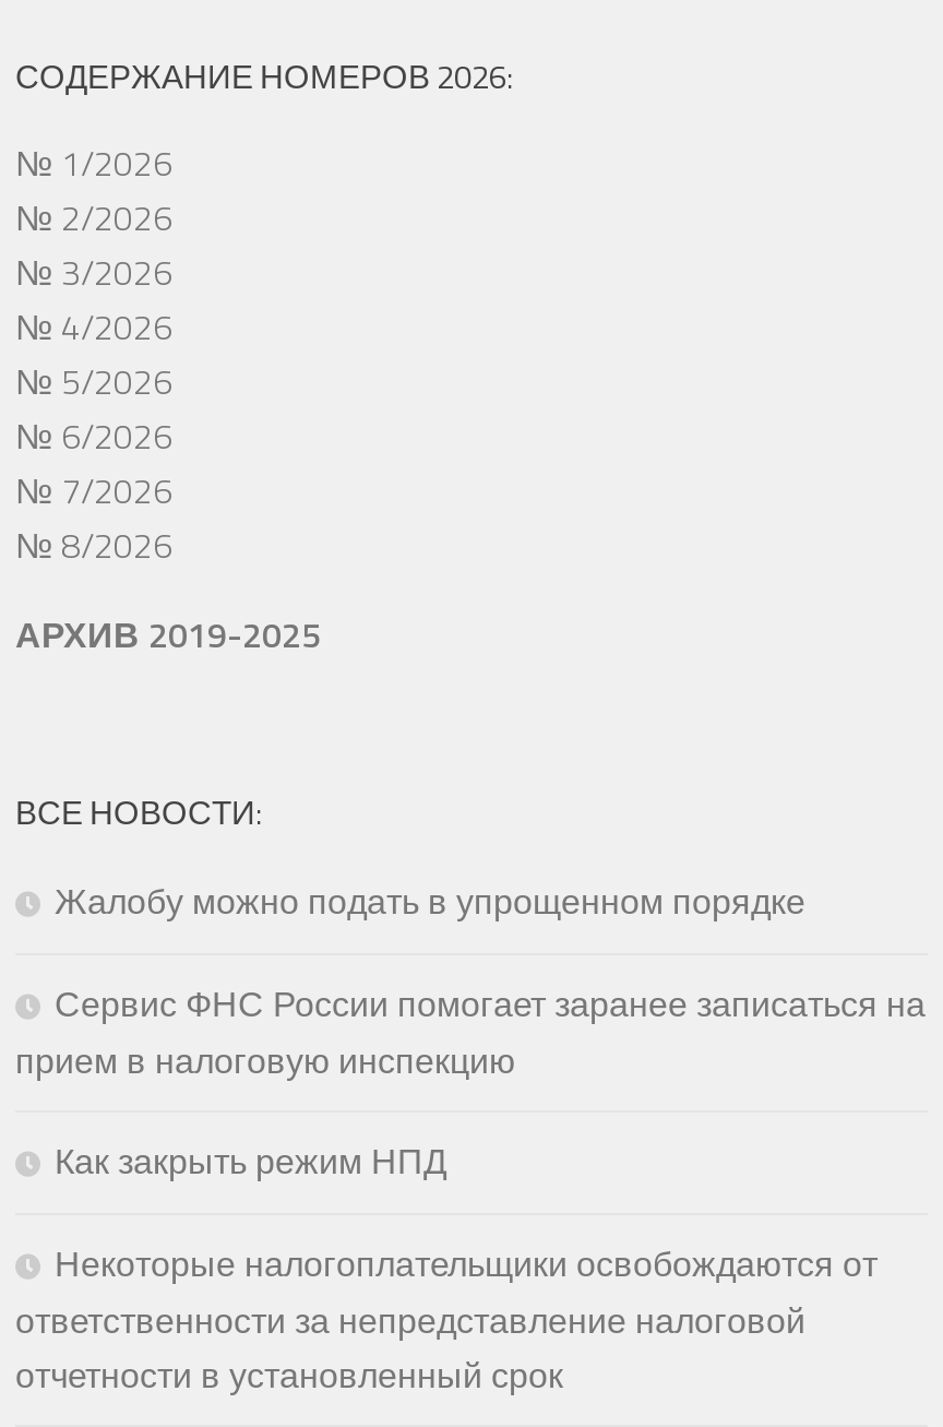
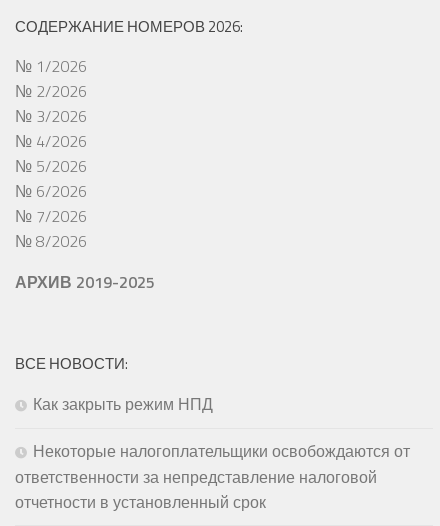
- Жалобу можно подать в упрощенном порядке
- Сервис ФНС России помогает заранее записаться на
- прием в налоговую инспекцию
